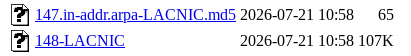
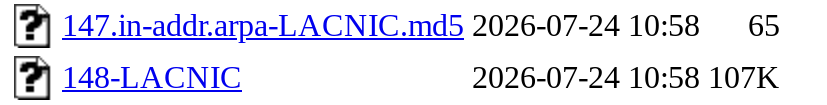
- 147.in-addr.arpa-LACNIC.md5 2026-07-21 10:58
+ 147.in-addr.arpa-LACNIC.md5 2026-07-24 10:58

- 2026-07-21 10:58 107K
+ 2026-07-24 10:58 107K
